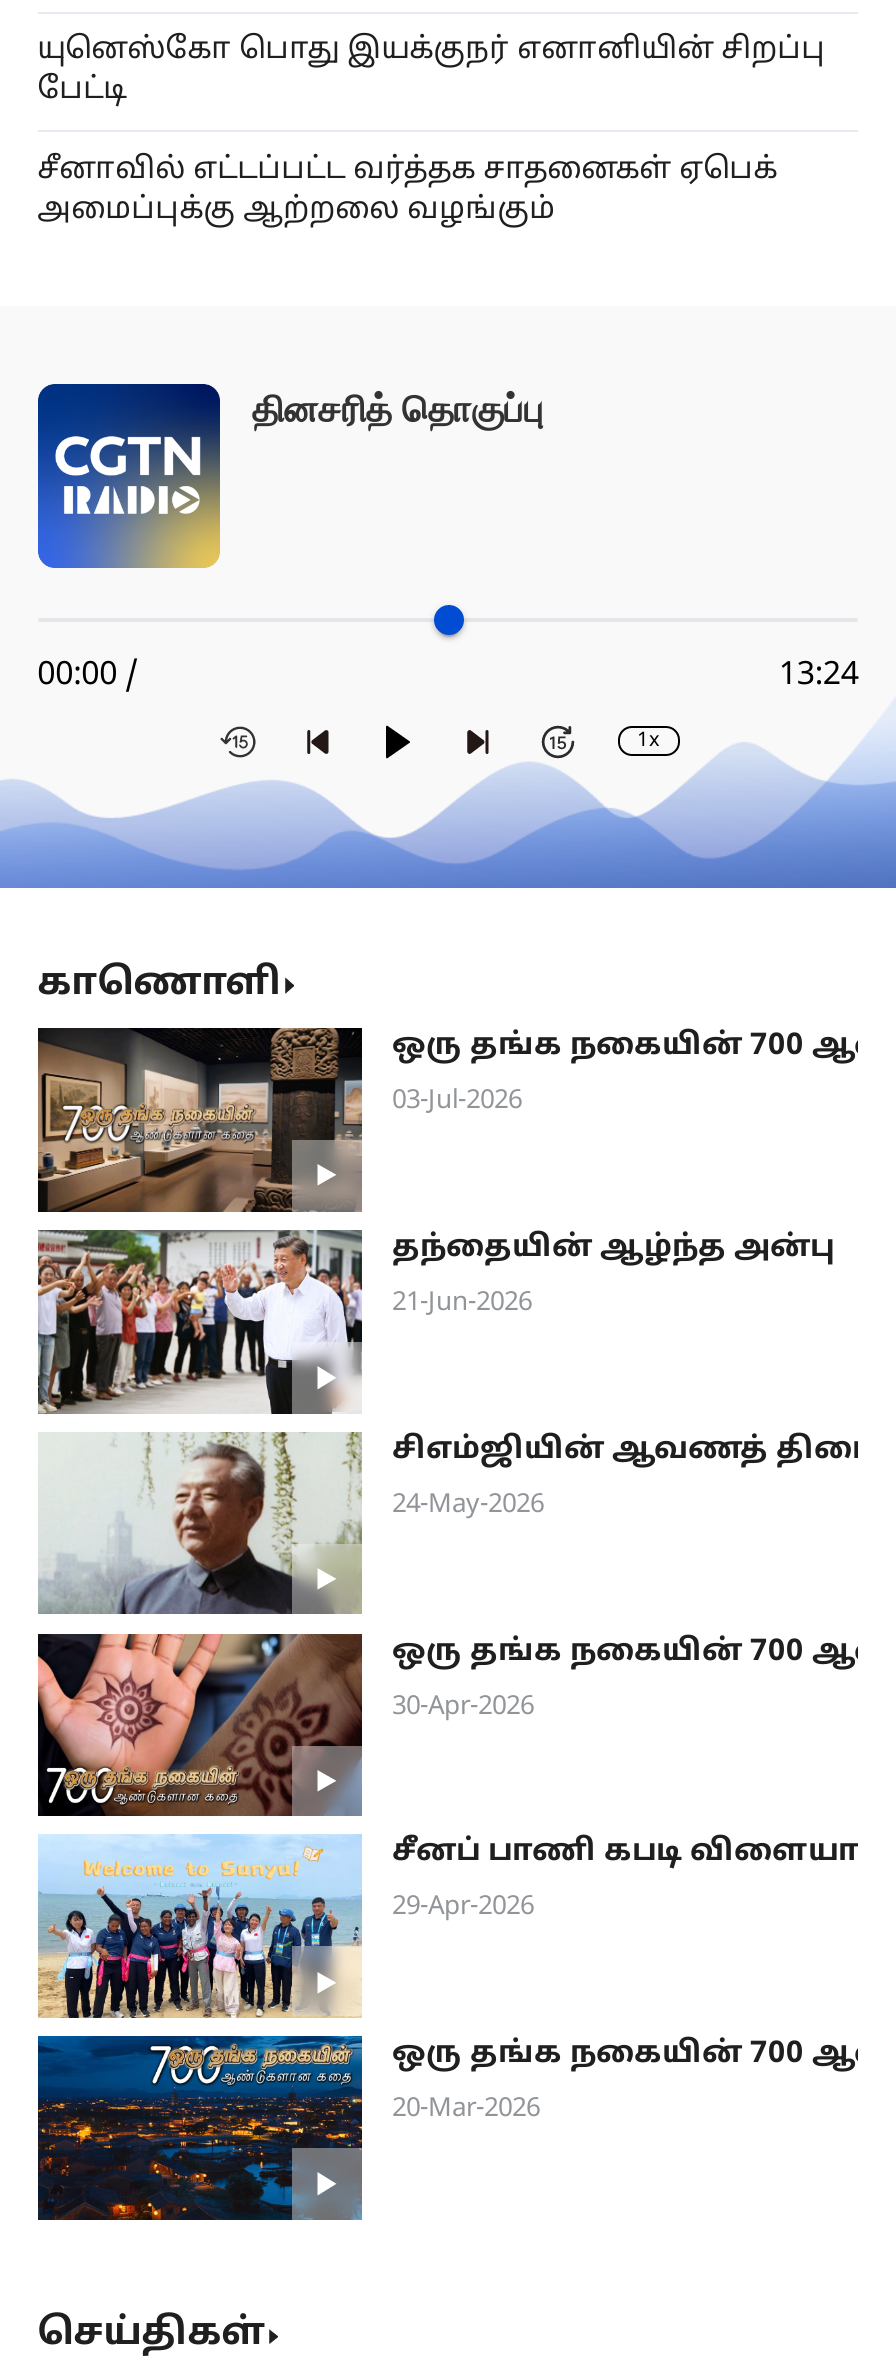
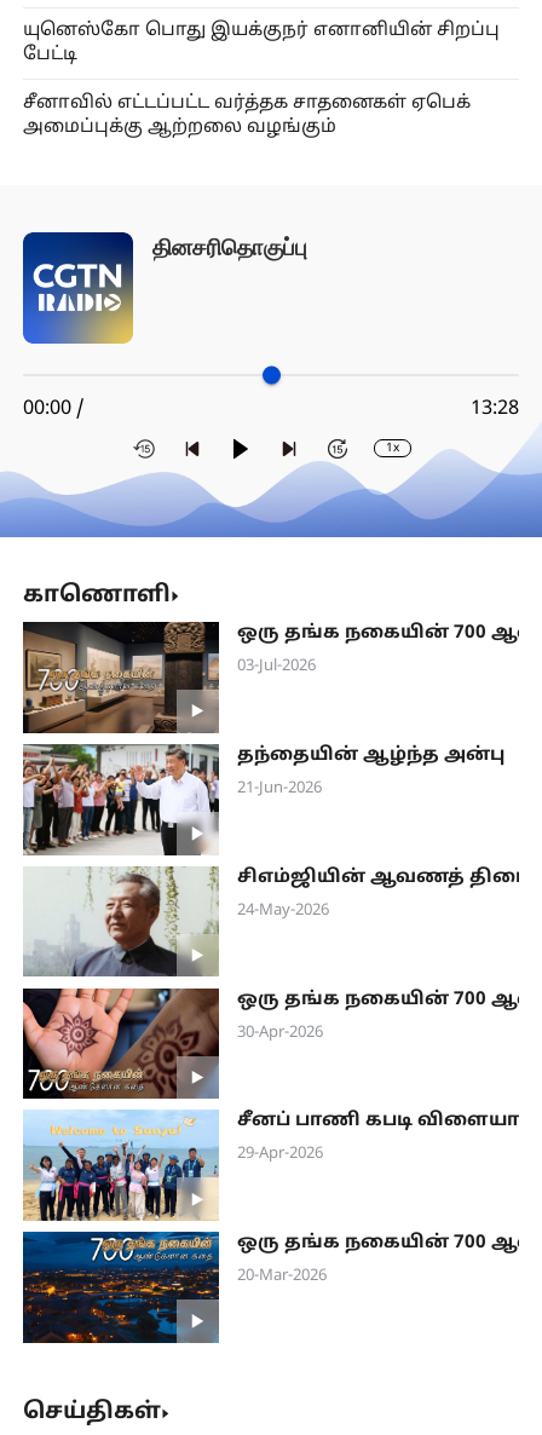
- தினசரித் தொகுப்பு
+ தினசரிதொகுப்பு

- 13:24
+ 13:28
